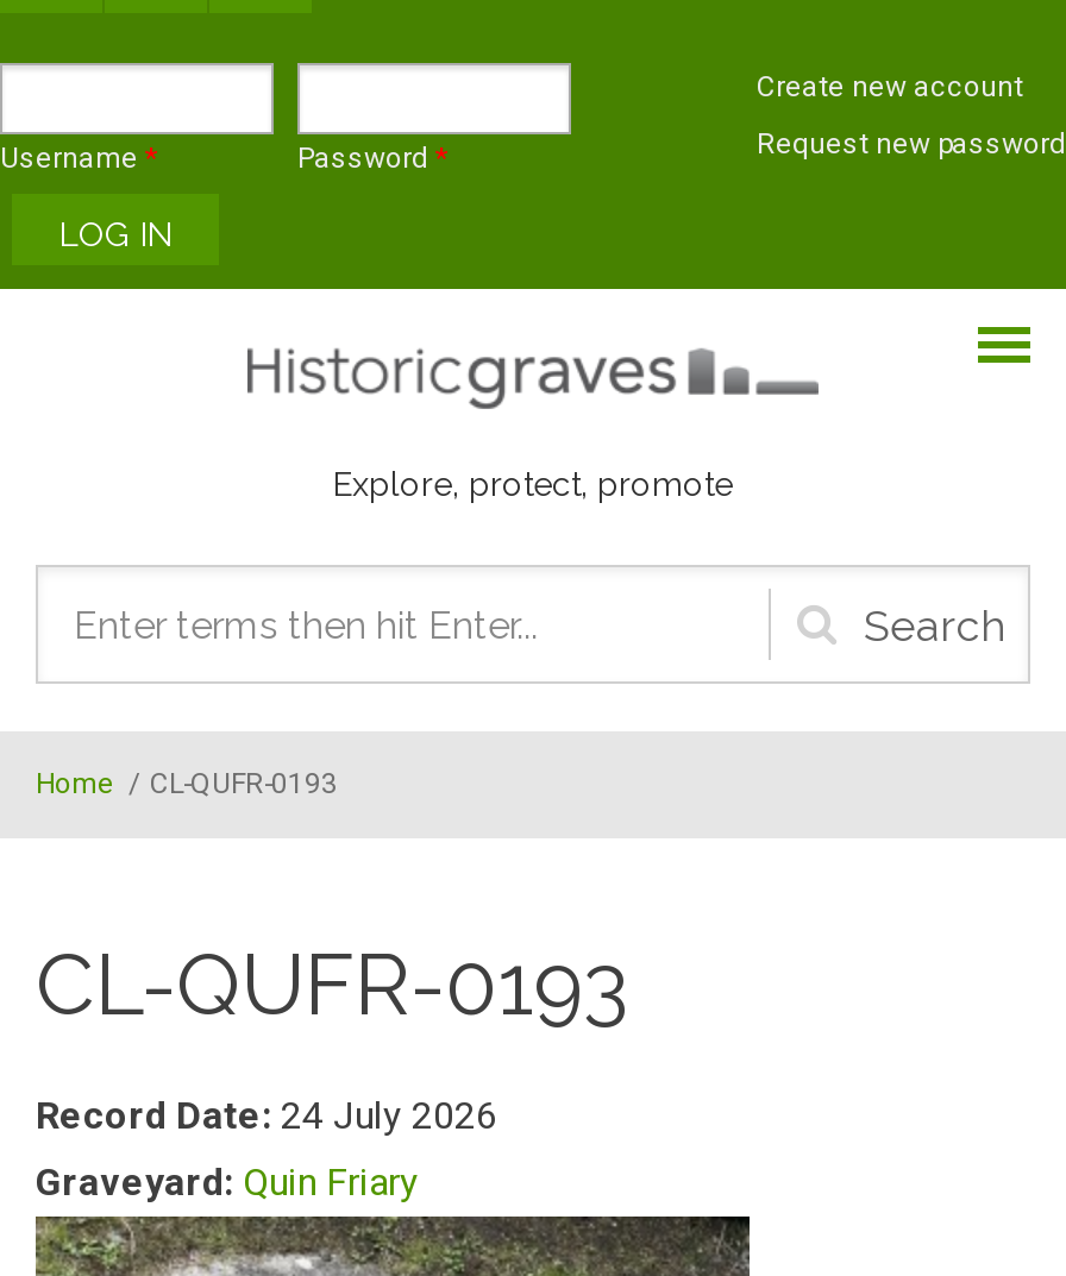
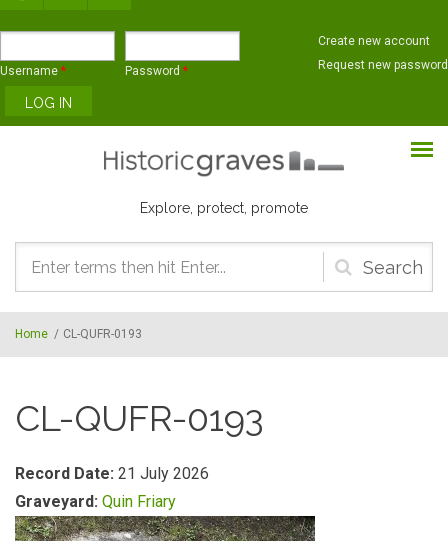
- Record Date: 24 July 2026
+ Record Date: 21 July 2026
